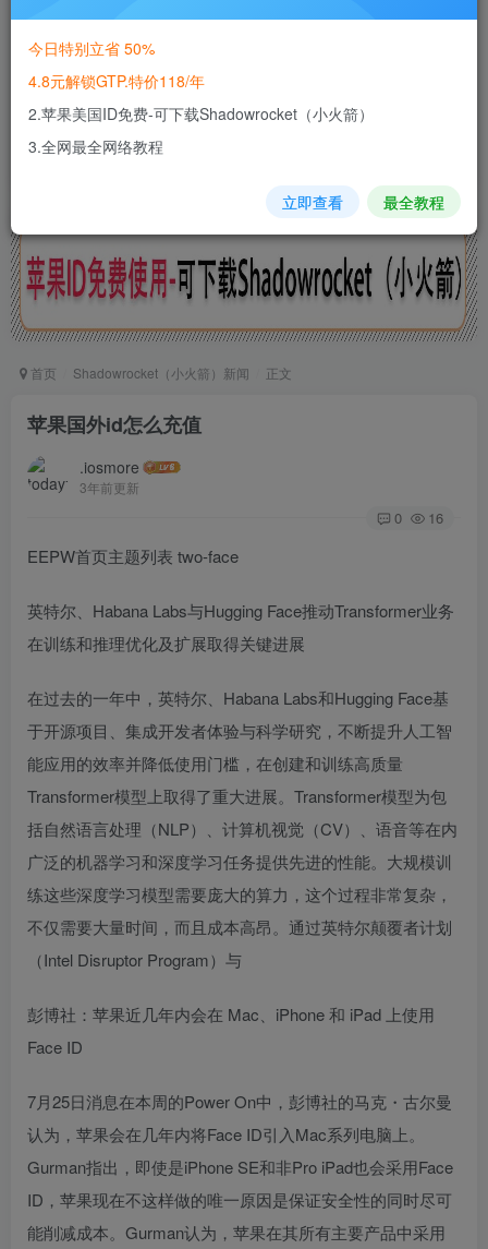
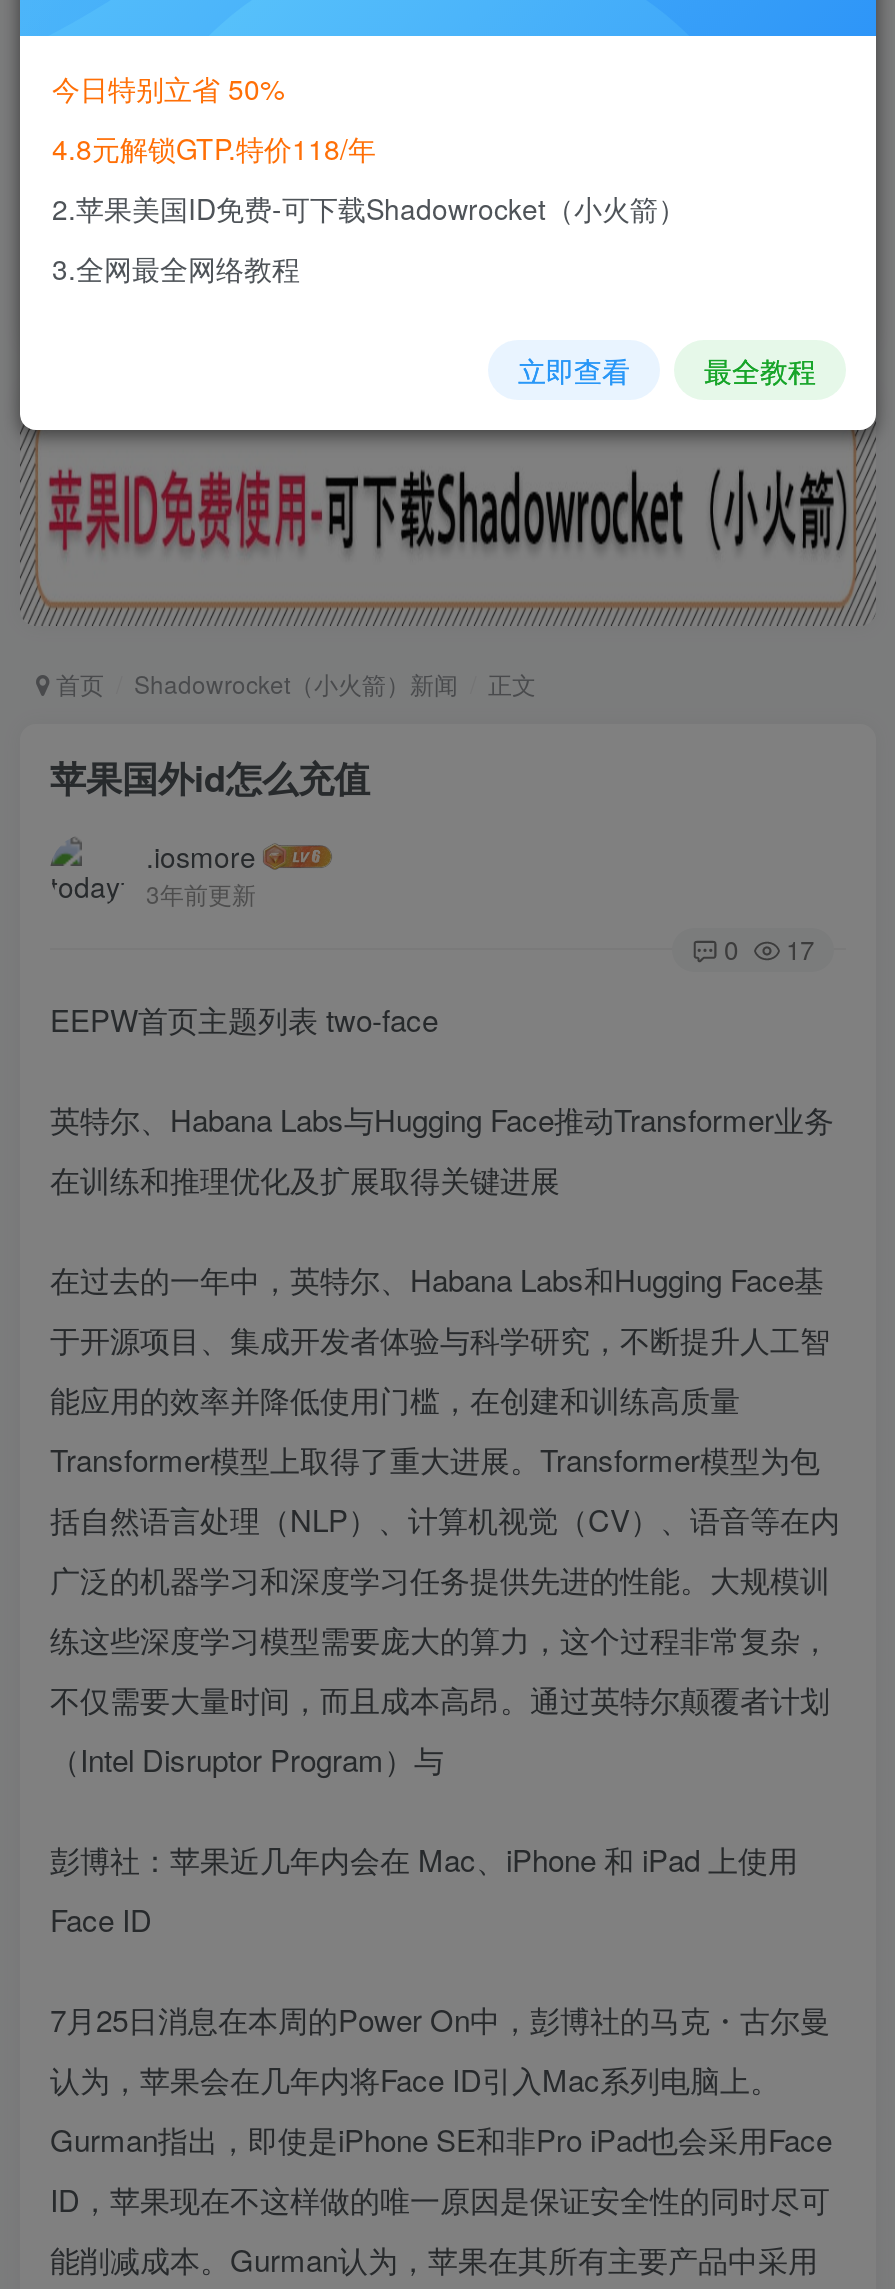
- 0 16
+ 0 17
